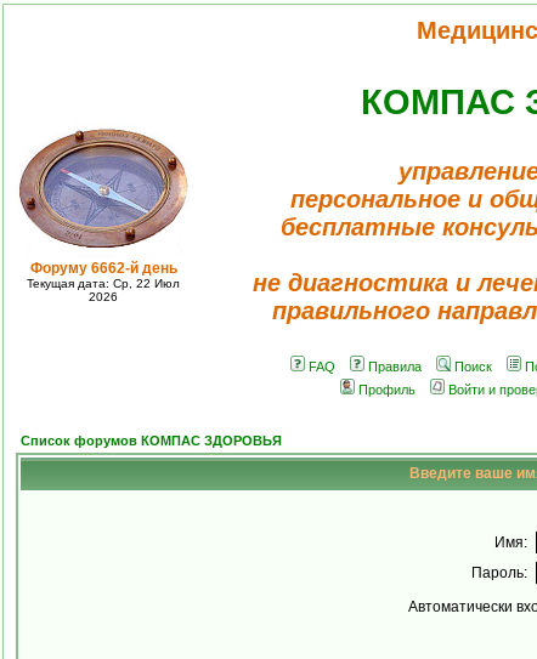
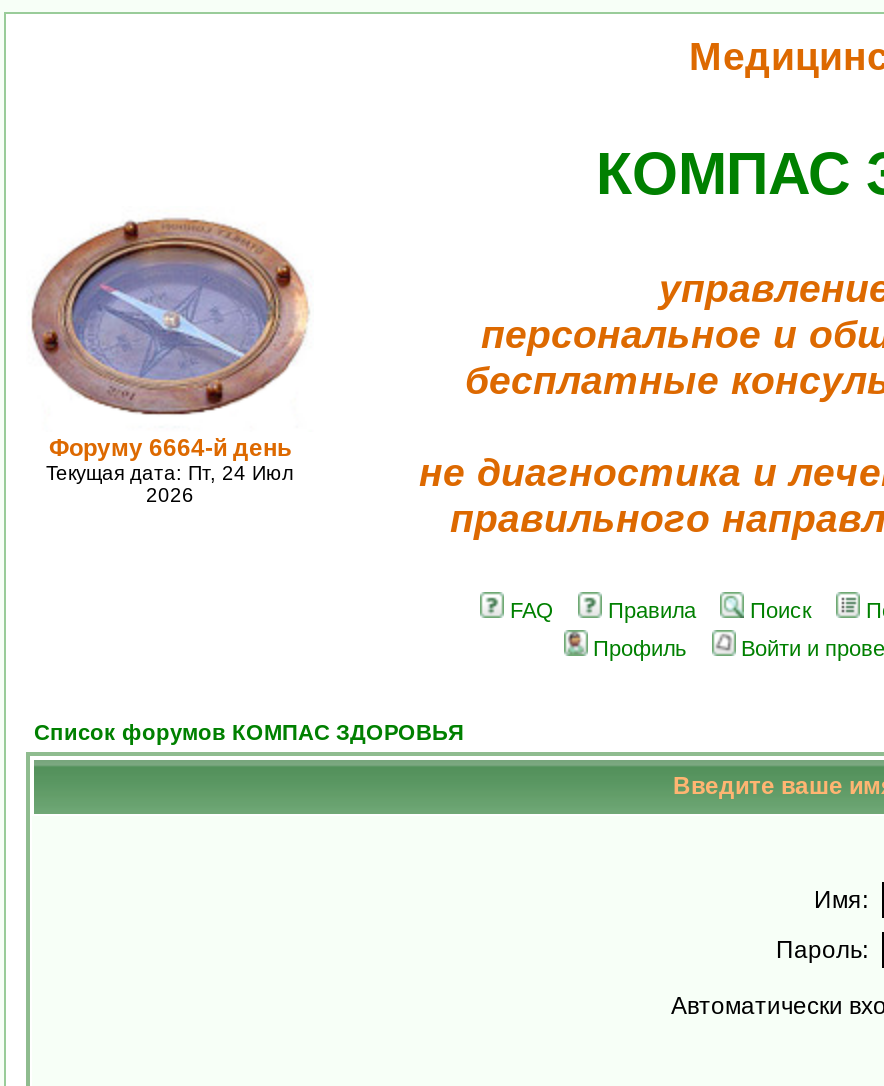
- Форуму 6662-й день
+ Форуму 6664-й день

- Текущая дата: Ср, 22 Июл
+ Текущая дата: Пт, 24 Июл
